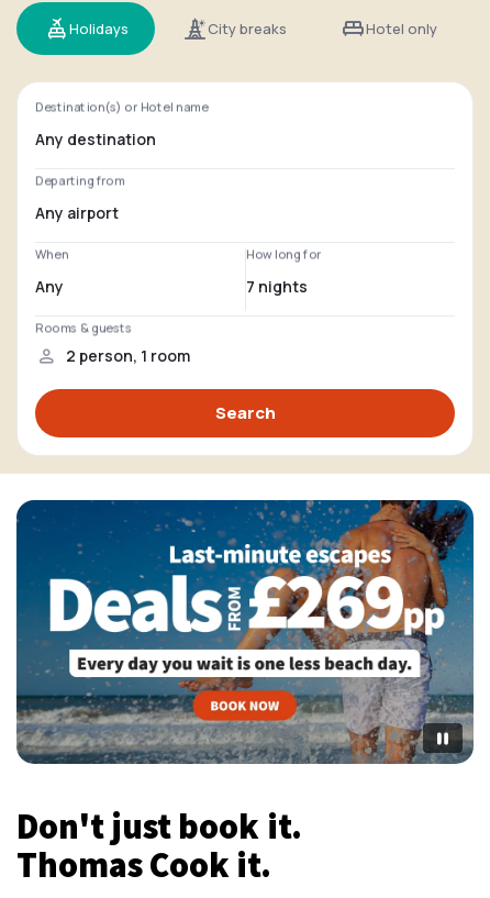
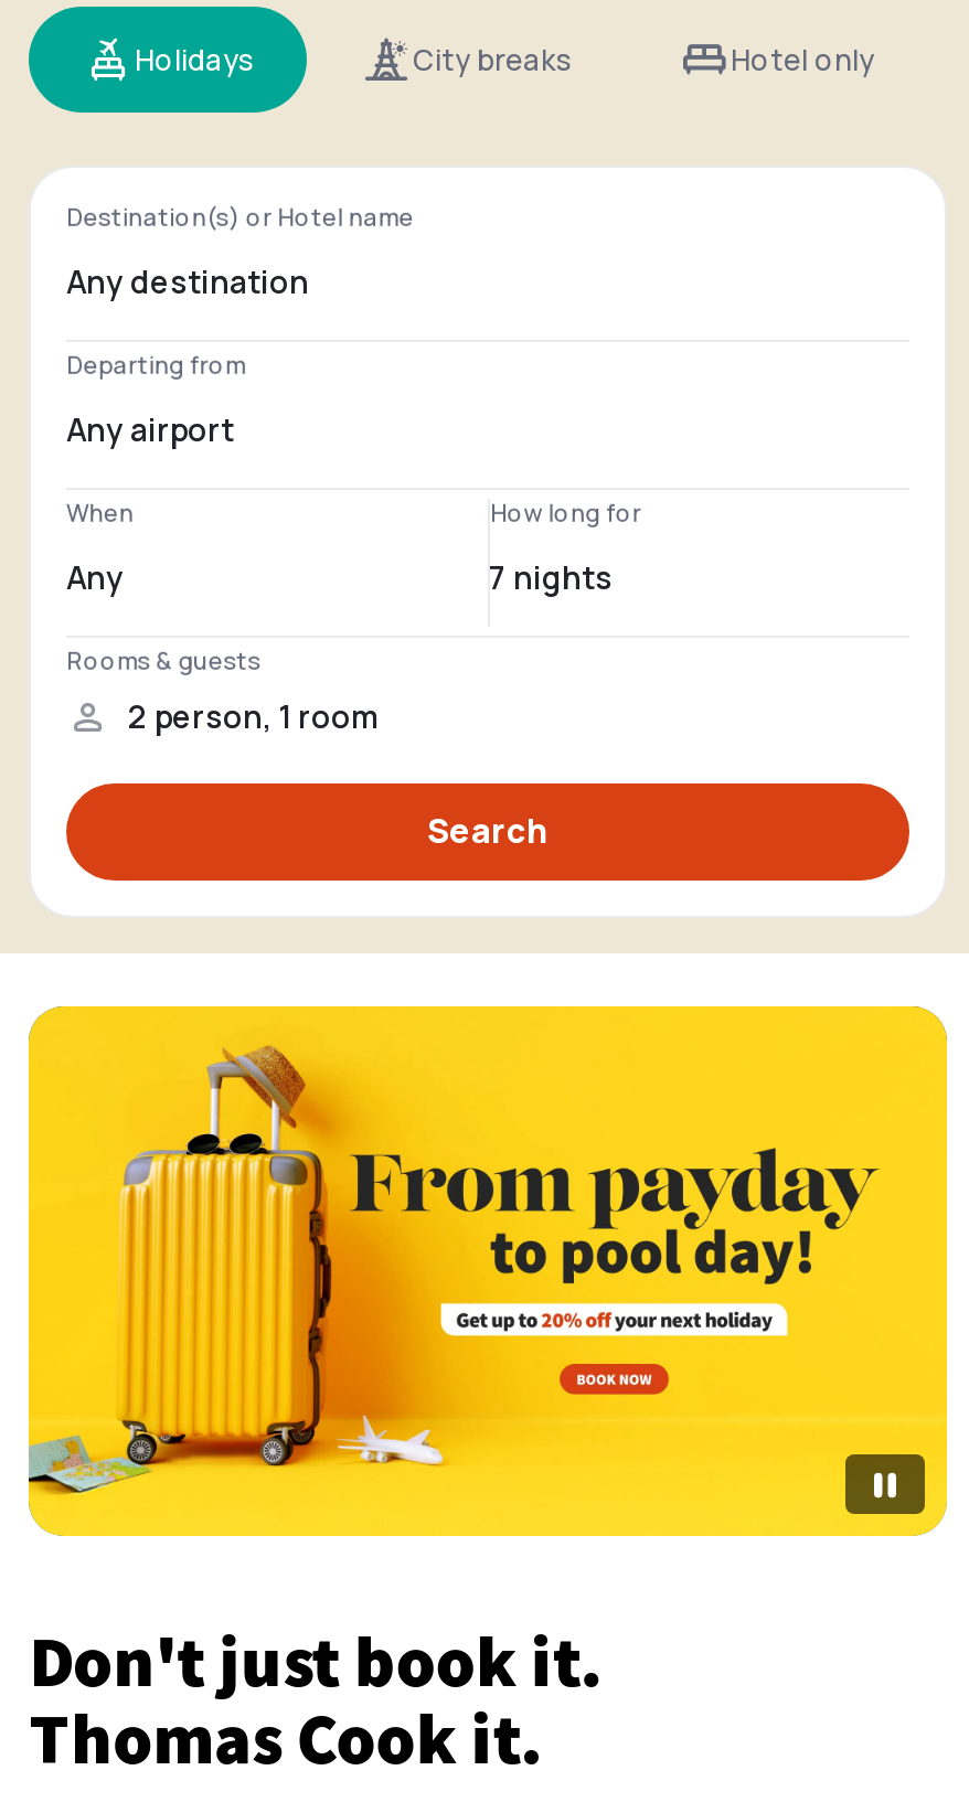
- [image]
+ [image]
